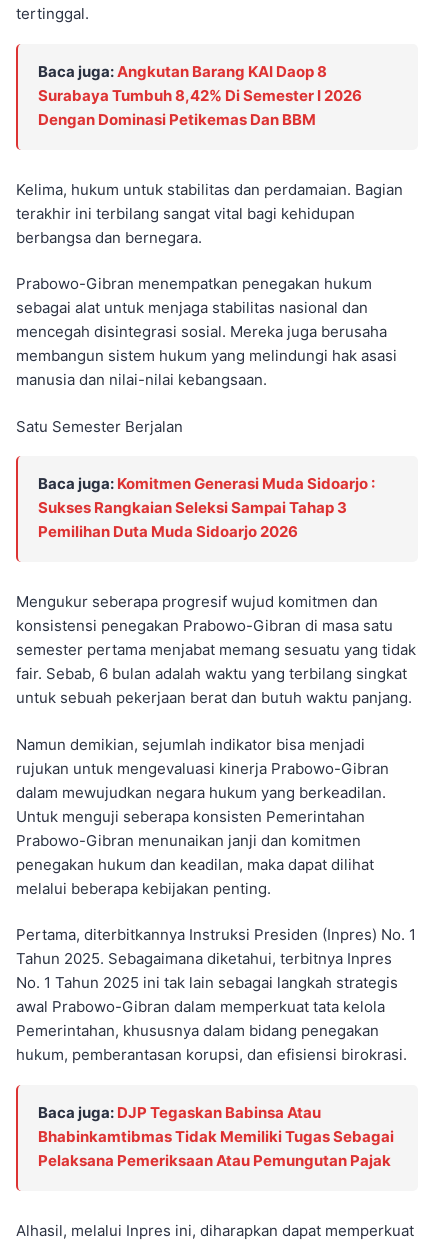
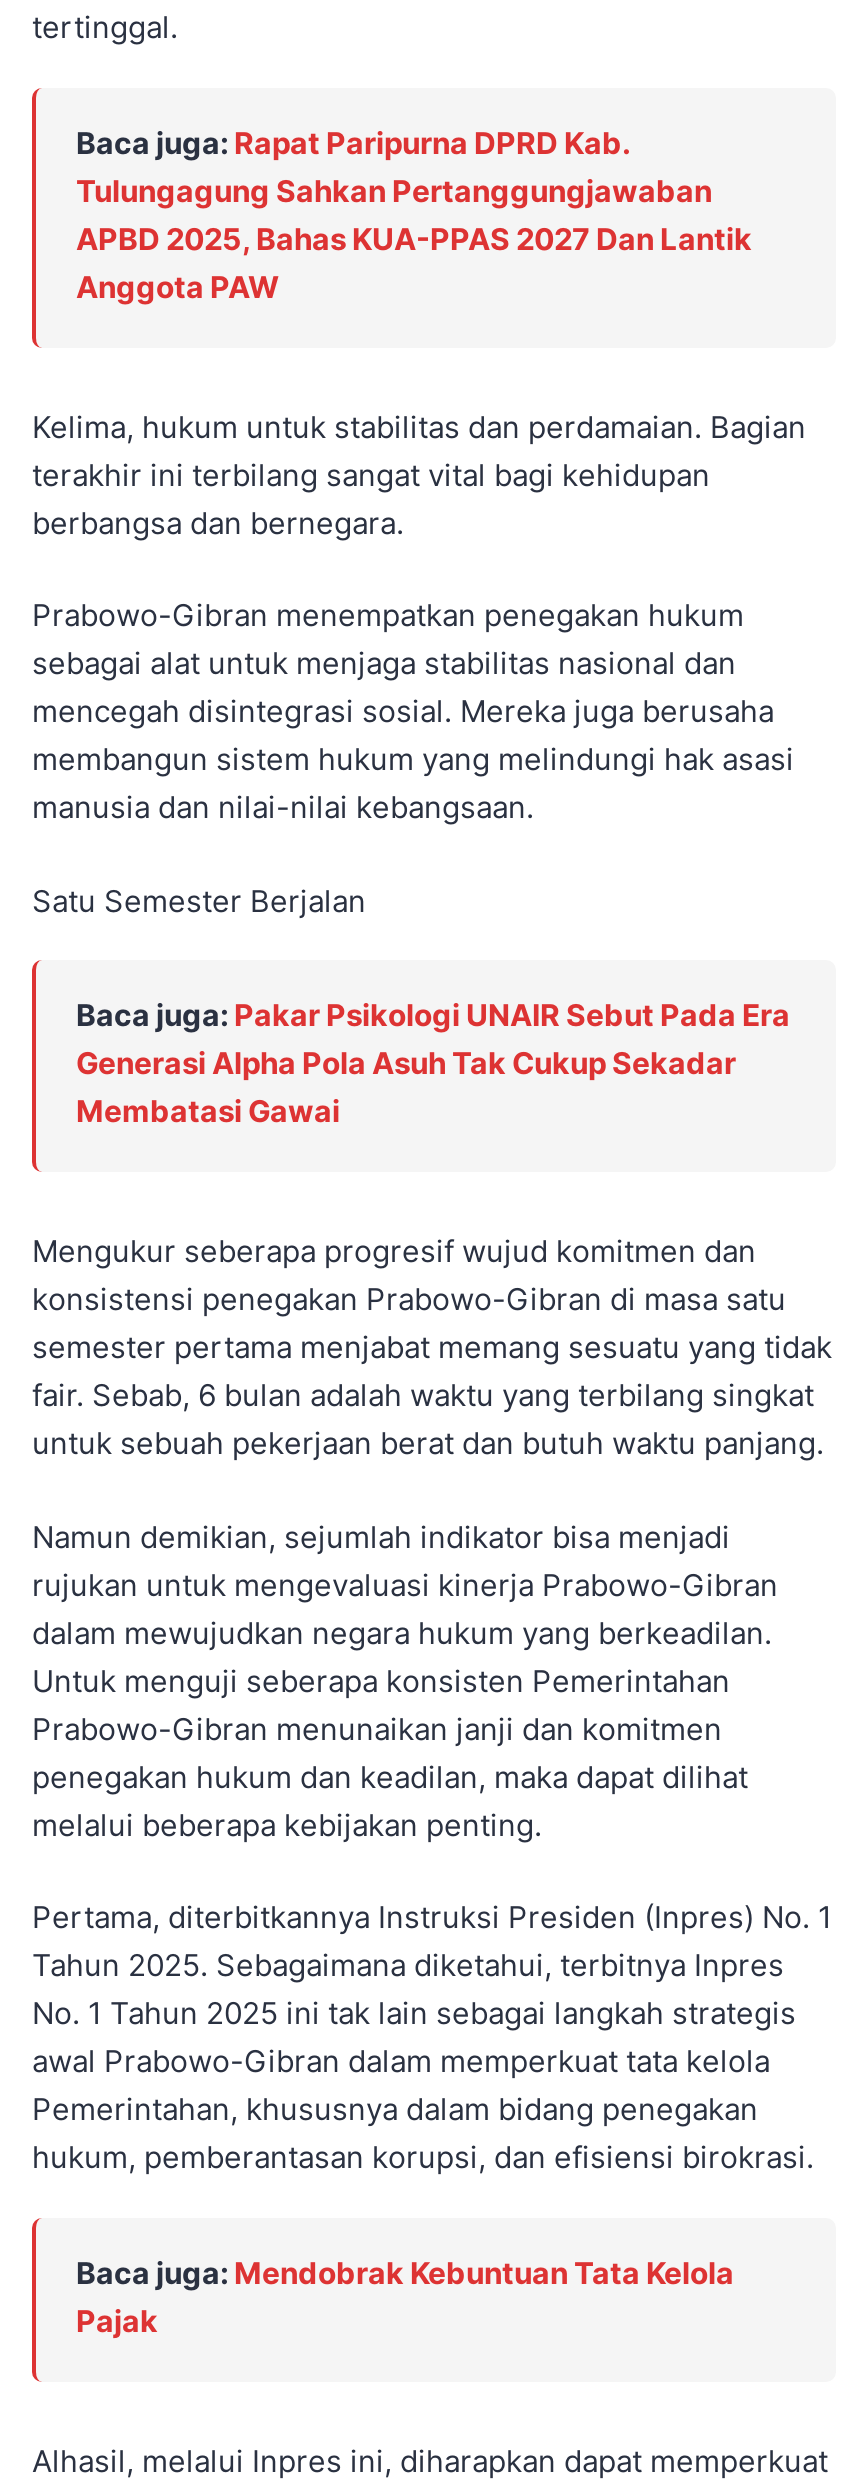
- Baca juga: Angkutan Barang KAI Daop 8
- Surabaya Tumbuh 8,42% Di Semester I 2026
- Dengan Dominasi Petikemas Dan BBM
+ Baca juga: Rapat Paripurna DPRD Kab.
+ Tulungagung Sahkan Pertanggungjawaban
+ APBD 2025, Bahas KUA-PPAS 2027 Dan Lantik
+ Anggota PAW

moved down: Kelima, hukum untuk stabilitas dan perdamaian. Bagian | terakhir ini terbilang sangat vital bagi kehidupan | berbangsa dan bernegara. | ... | manusia dan nilai-nilai kebangsaan. | Satu Semester Berjalan

- Baca juga: Komitmen Generasi Muda Sidoarjo :
- Sukses Rangkaian Seleksi Sampai Tahap 3
- Pemilihan Duta Muda Sidoarjo 2026
+ Baca juga: Pakar Psikologi UNAIR Sebut Pada Era
+ Generasi Alpha Pola Asuh Tak Cukup Sekadar
+ Membatasi Gawai

moved down: Mengukur seberapa progresif wujud komitmen dan | konsistensi penegakan Prabowo-Gibran di masa satu | semester pertama menjabat memang sesuatu yang tidak | ... | Pemerintahan, khususnya dalam bidang penegakan | hukum, pemberantasan korupsi, dan efisiensi birokrasi.

- Baca juga: DJP Tegaskan Babinsa Atau
- Bhabinkamtibmas Tidak Memiliki Tugas Sebagai
- Pelaksana Pemeriksaan Atau Pemungutan Pajak
+ Baca juga: Mendobrak Kebuntuan Tata Kelola
+ Pajak
